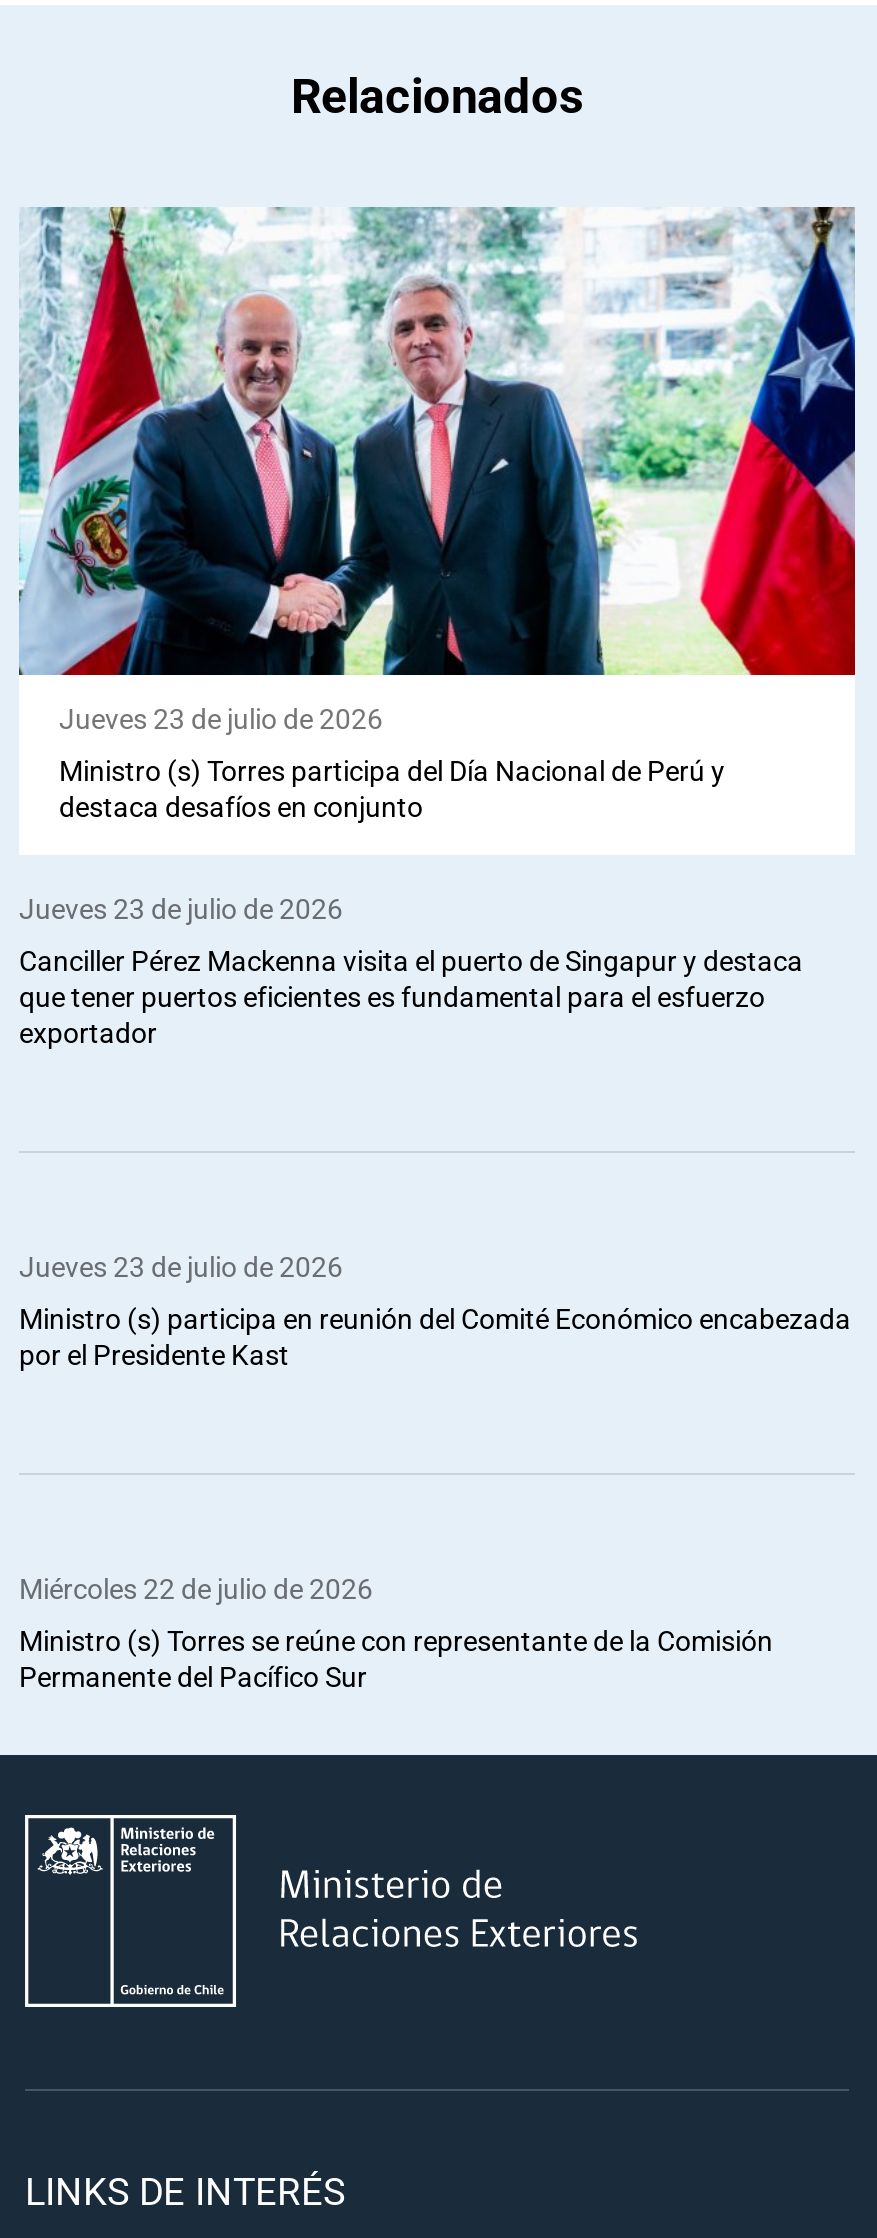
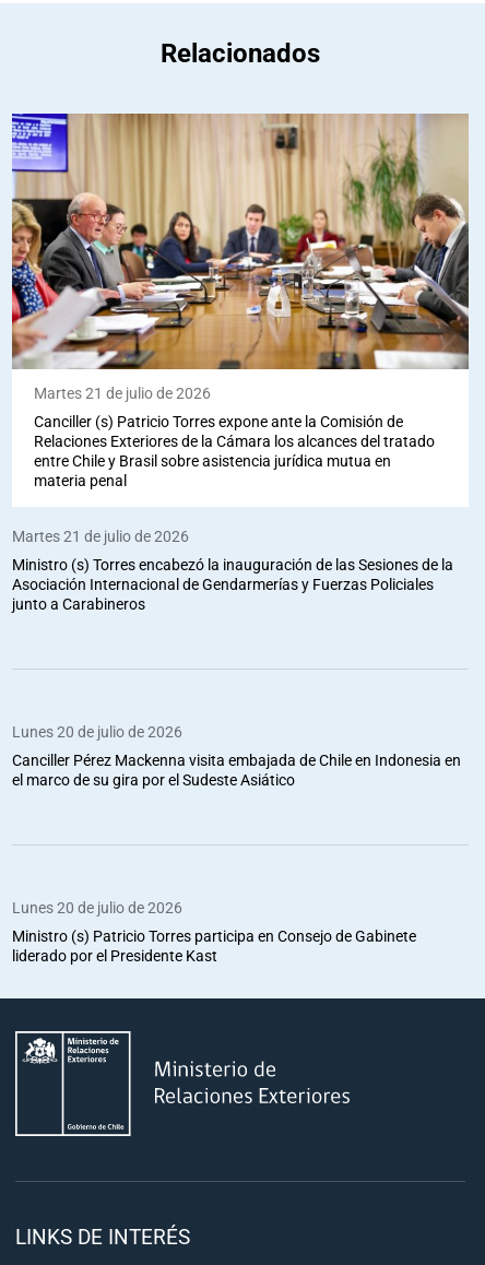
- [image]
- Jueves 23 de julio de 2026
- Ministro (s) Torres participa del Día Nacional de Perú y
- destaca desafíos en conjunto
+ [image]
+ Martes 21 de julio de 2026
+ Canciller (s) Patricio Torres expone ante la Comisión de
+ Relaciones Exteriores de la Cámara los alcances del tratado
+ entre Chile y Brasil sobre asistencia jurídica mutua en
+ materia penal

- Jueves 23 de julio de 2026
- Canciller Pérez Mackenna visita el puerto de Singapur y destaca
- que tener puertos eficientes es fundamental para el esfuerzo
- exportador
+ Martes 21 de julio de 2026
+ Ministro (s) Torres encabezó la inauguración de las Sesiones de la
+ Asociación Internacional de Gendarmerías y Fuerzas Policiales
+ junto a Carabineros

- Jueves 23 de julio de 2026
- Ministro (s) participa en reunión del Comité Económico encabezada
- por el Presidente Kast
+ Lunes 20 de julio de 2026
+ Canciller Pérez Mackenna visita embajada de Chile en Indonesia en
+ el marco de su gira por el Sudeste Asiático

- Miércoles 22 de julio de 2026
- Ministro (s) Torres se reúne con representante de la Comisión
- Permanente del Pacífico Sur
+ Lunes 20 de julio de 2026
+ Ministro (s) Patricio Torres participa en Consejo de Gabinete
+ liderado por el Presidente Kast
